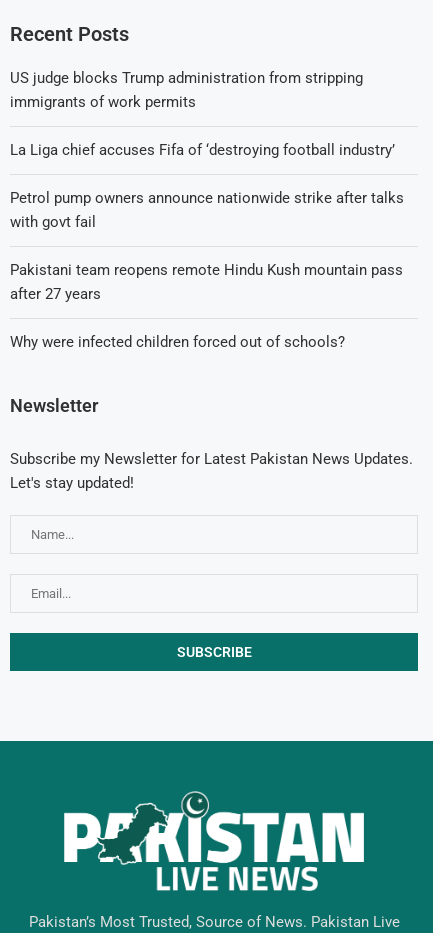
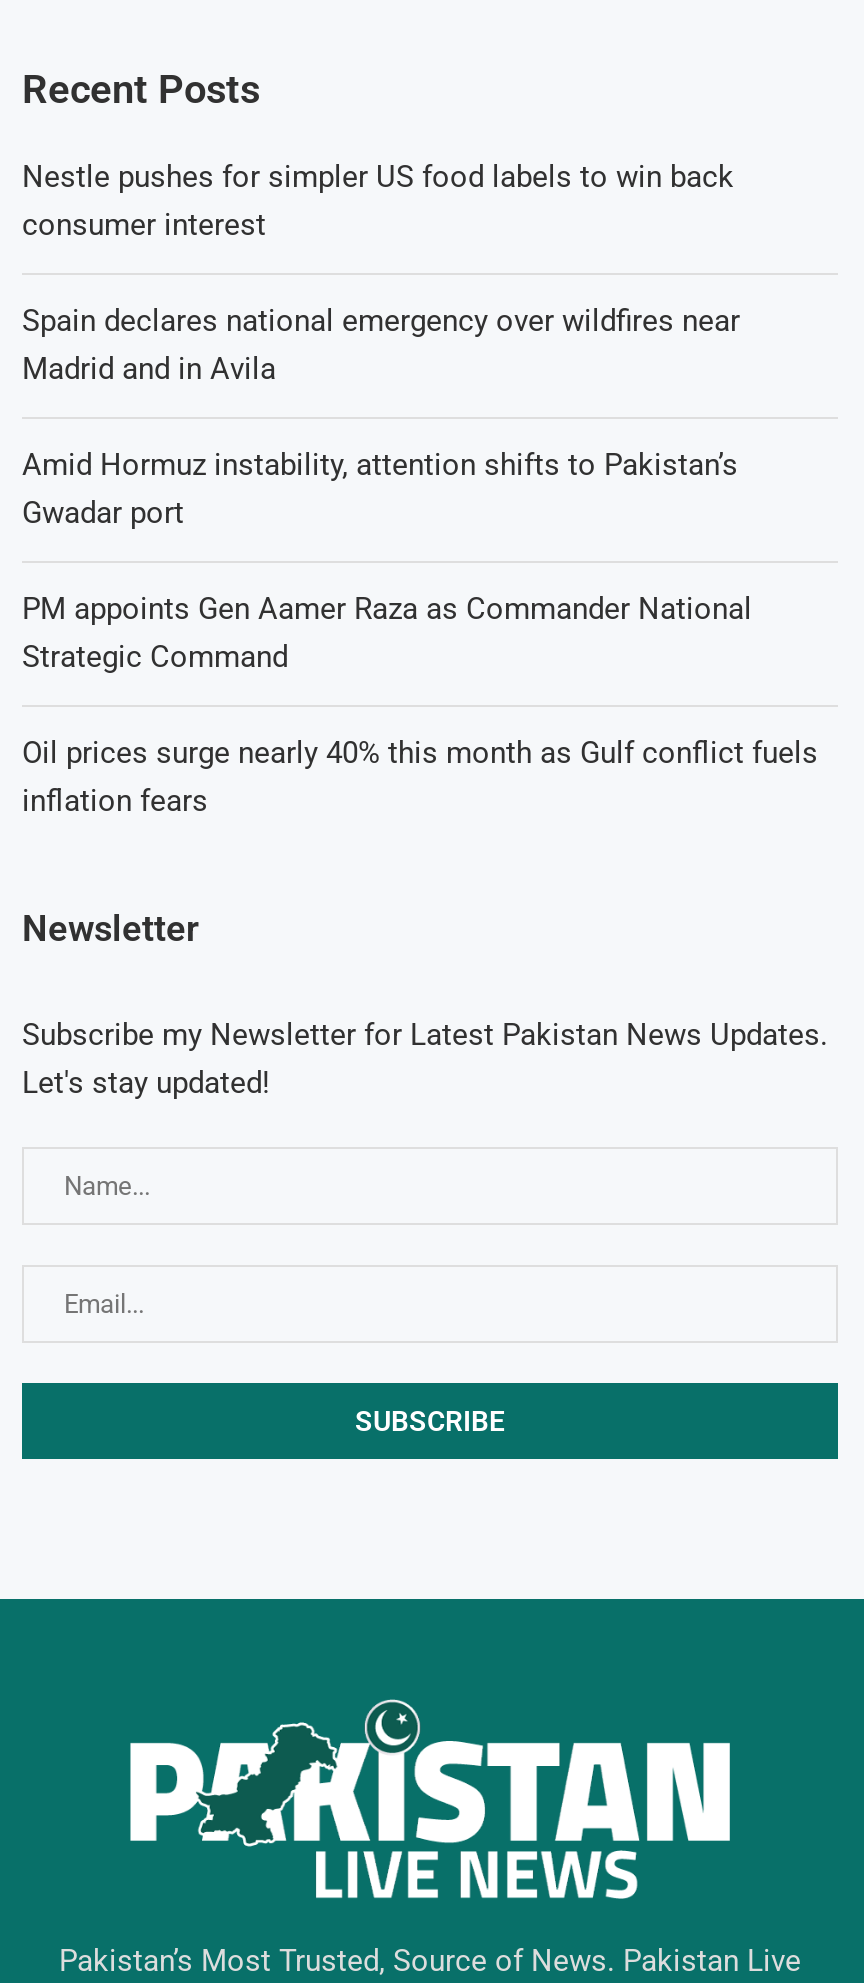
- US judge blocks Trump administration from stripping
- immigrants of work permits
+ Nestle pushes for simpler US food labels to win back
+ consumer interest

- La Liga chief accuses Fifa of ‘destroying football industry’
+ Spain declares national emergency over wildfires near
+ Madrid and in Avila

- Petrol pump owners announce nationwide strike after talks
- with govt fail
+ Amid Hormuz instability, attention shifts to Pakistan’s
+ Gwadar port

- Pakistani team reopens remote Hindu Kush mountain pass
- after 27 years
+ PM appoints Gen Aamer Raza as Commander National
+ Strategic Command

- Why were infected children forced out of schools?
+ Oil prices surge nearly 40% this month as Gulf conflict fuels
+ inflation fears
